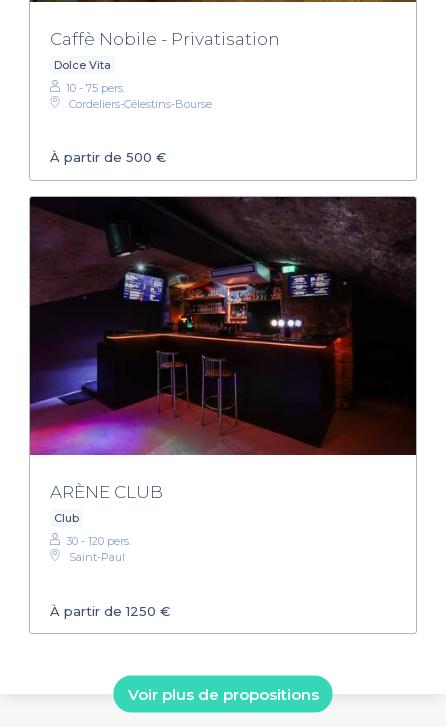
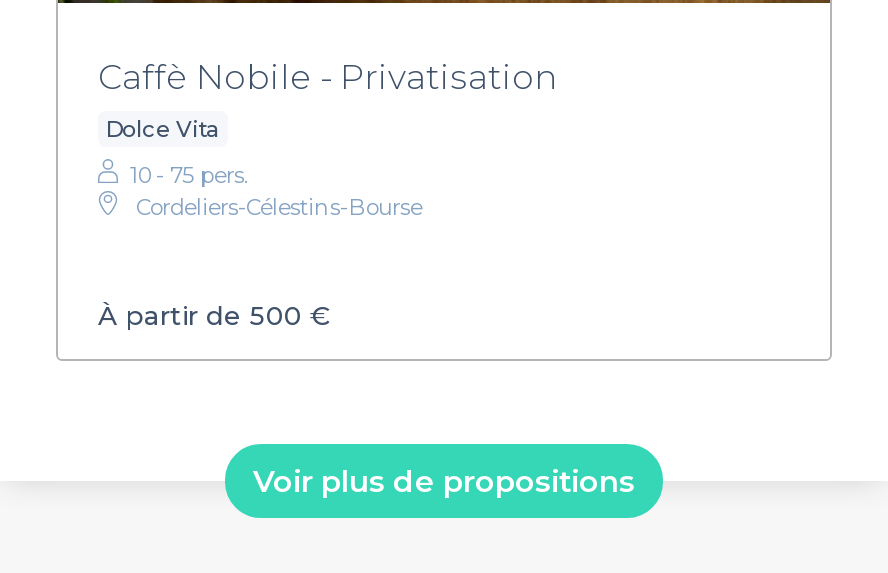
- [image]
- ARÈNE CLUB
- Club
- 30 - 120 pers.
- Saint-Paul
- À partir de 1250 €
